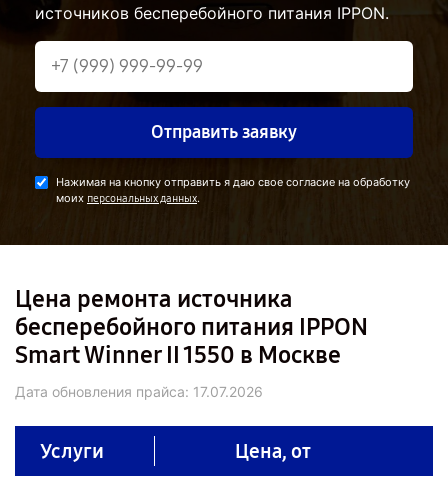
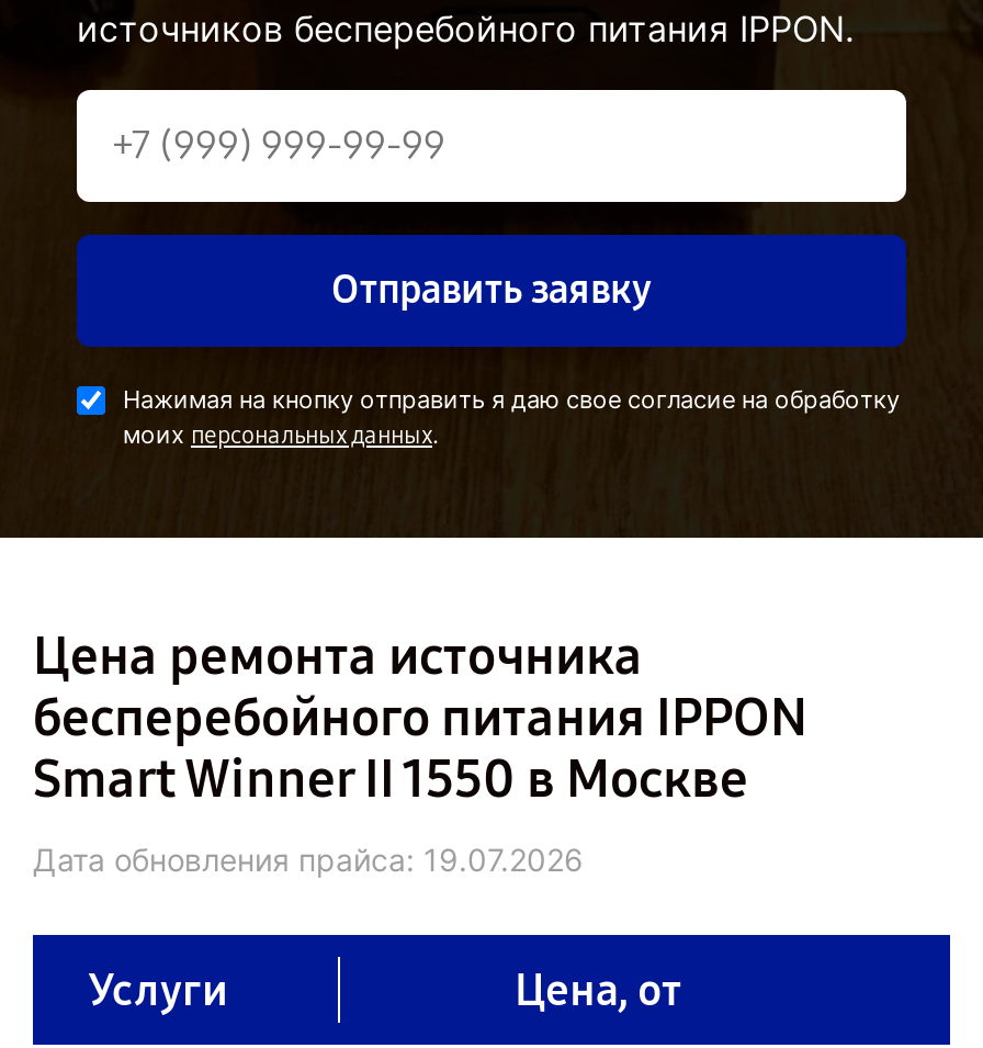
- Дата обновления прайса: 17.07.2026
+ Дата обновления прайса: 19.07.2026
